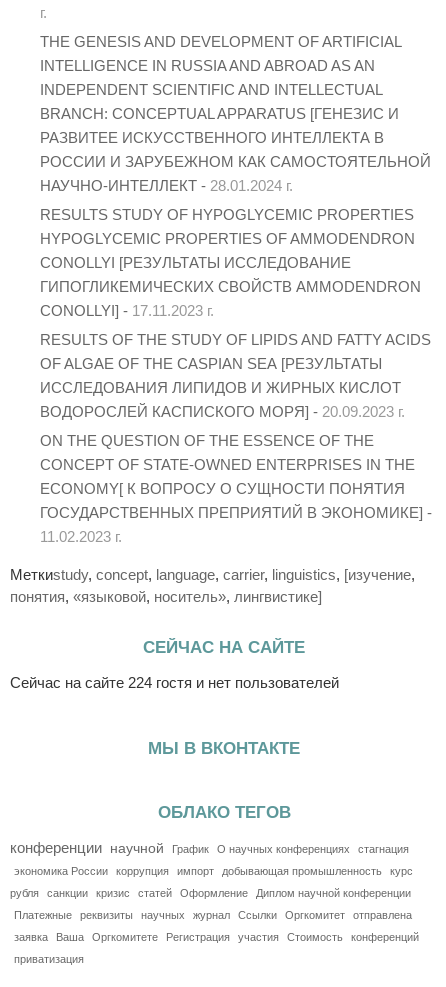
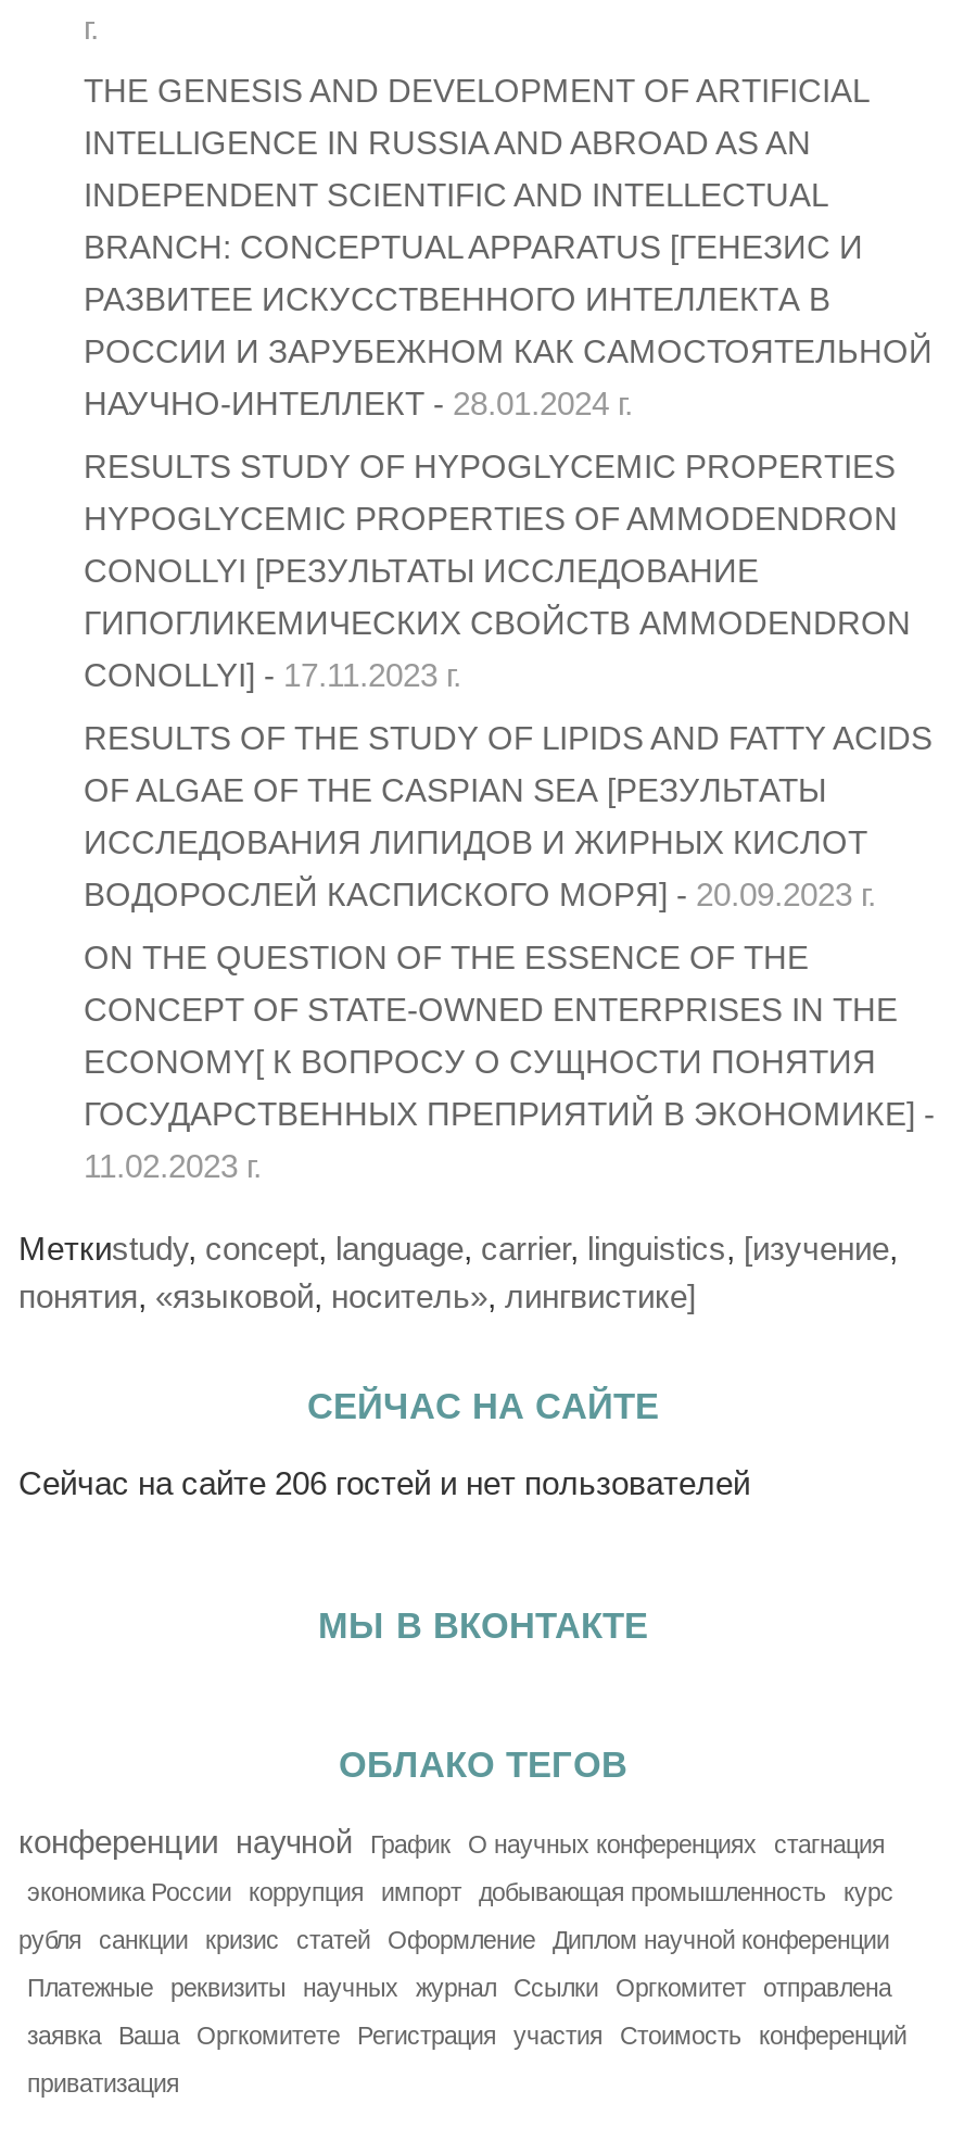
- Сейчас на сайте 224 гостя и нет пользователей
+ Сейчас на сайте 206 гостей и нет пользователей
